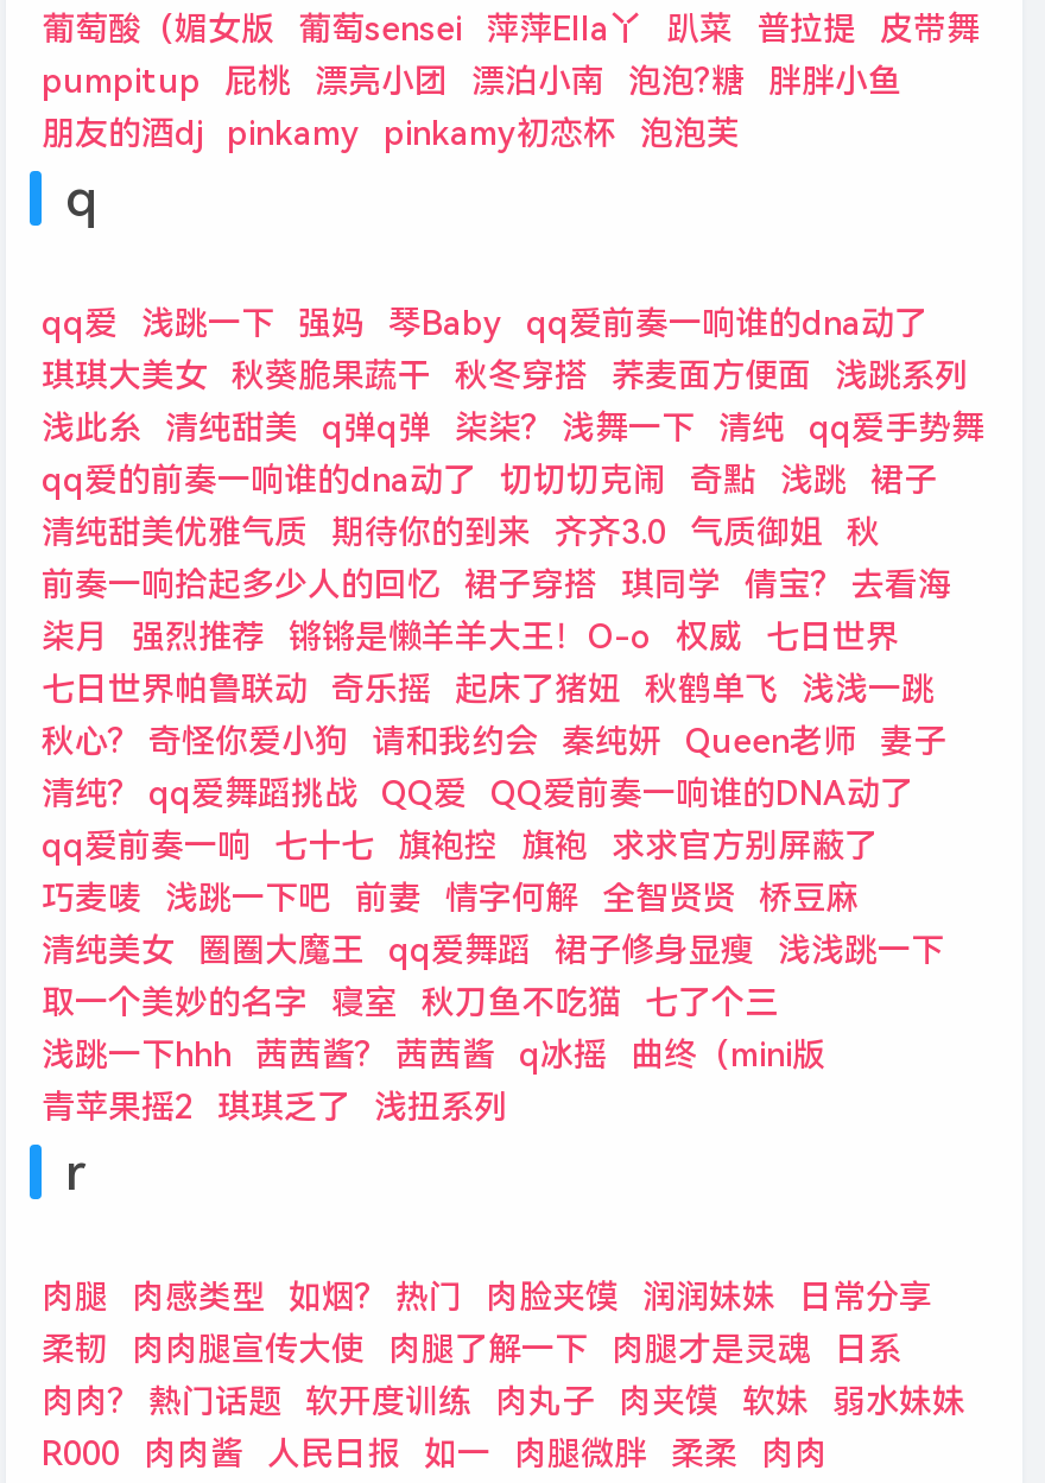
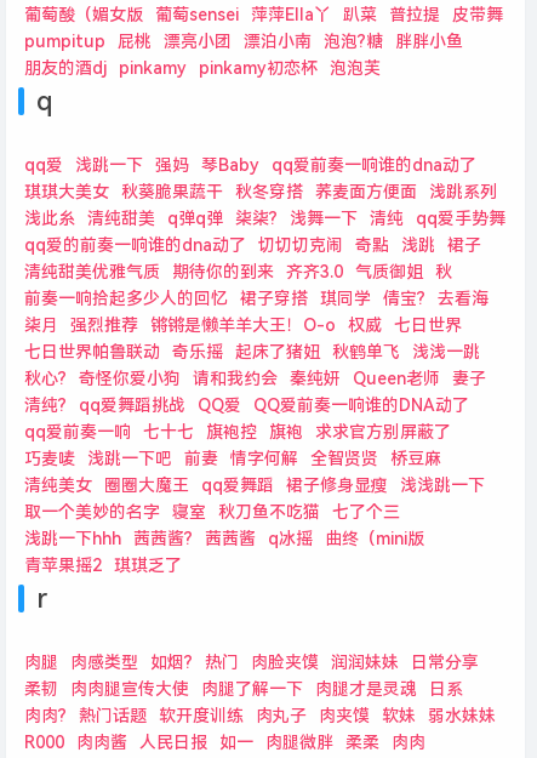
- 浅扭系列
